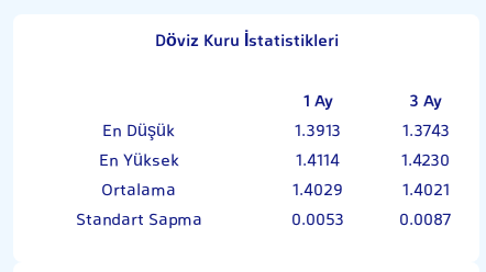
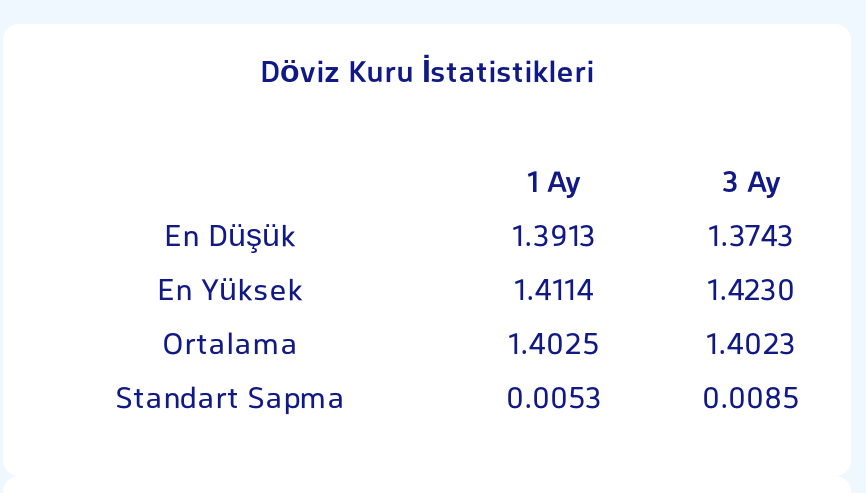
- 1.4029
+ 1.4025

- 1.4021
+ 1.4023

- 0.0053 0.0087
+ 0.0053 0.0085
